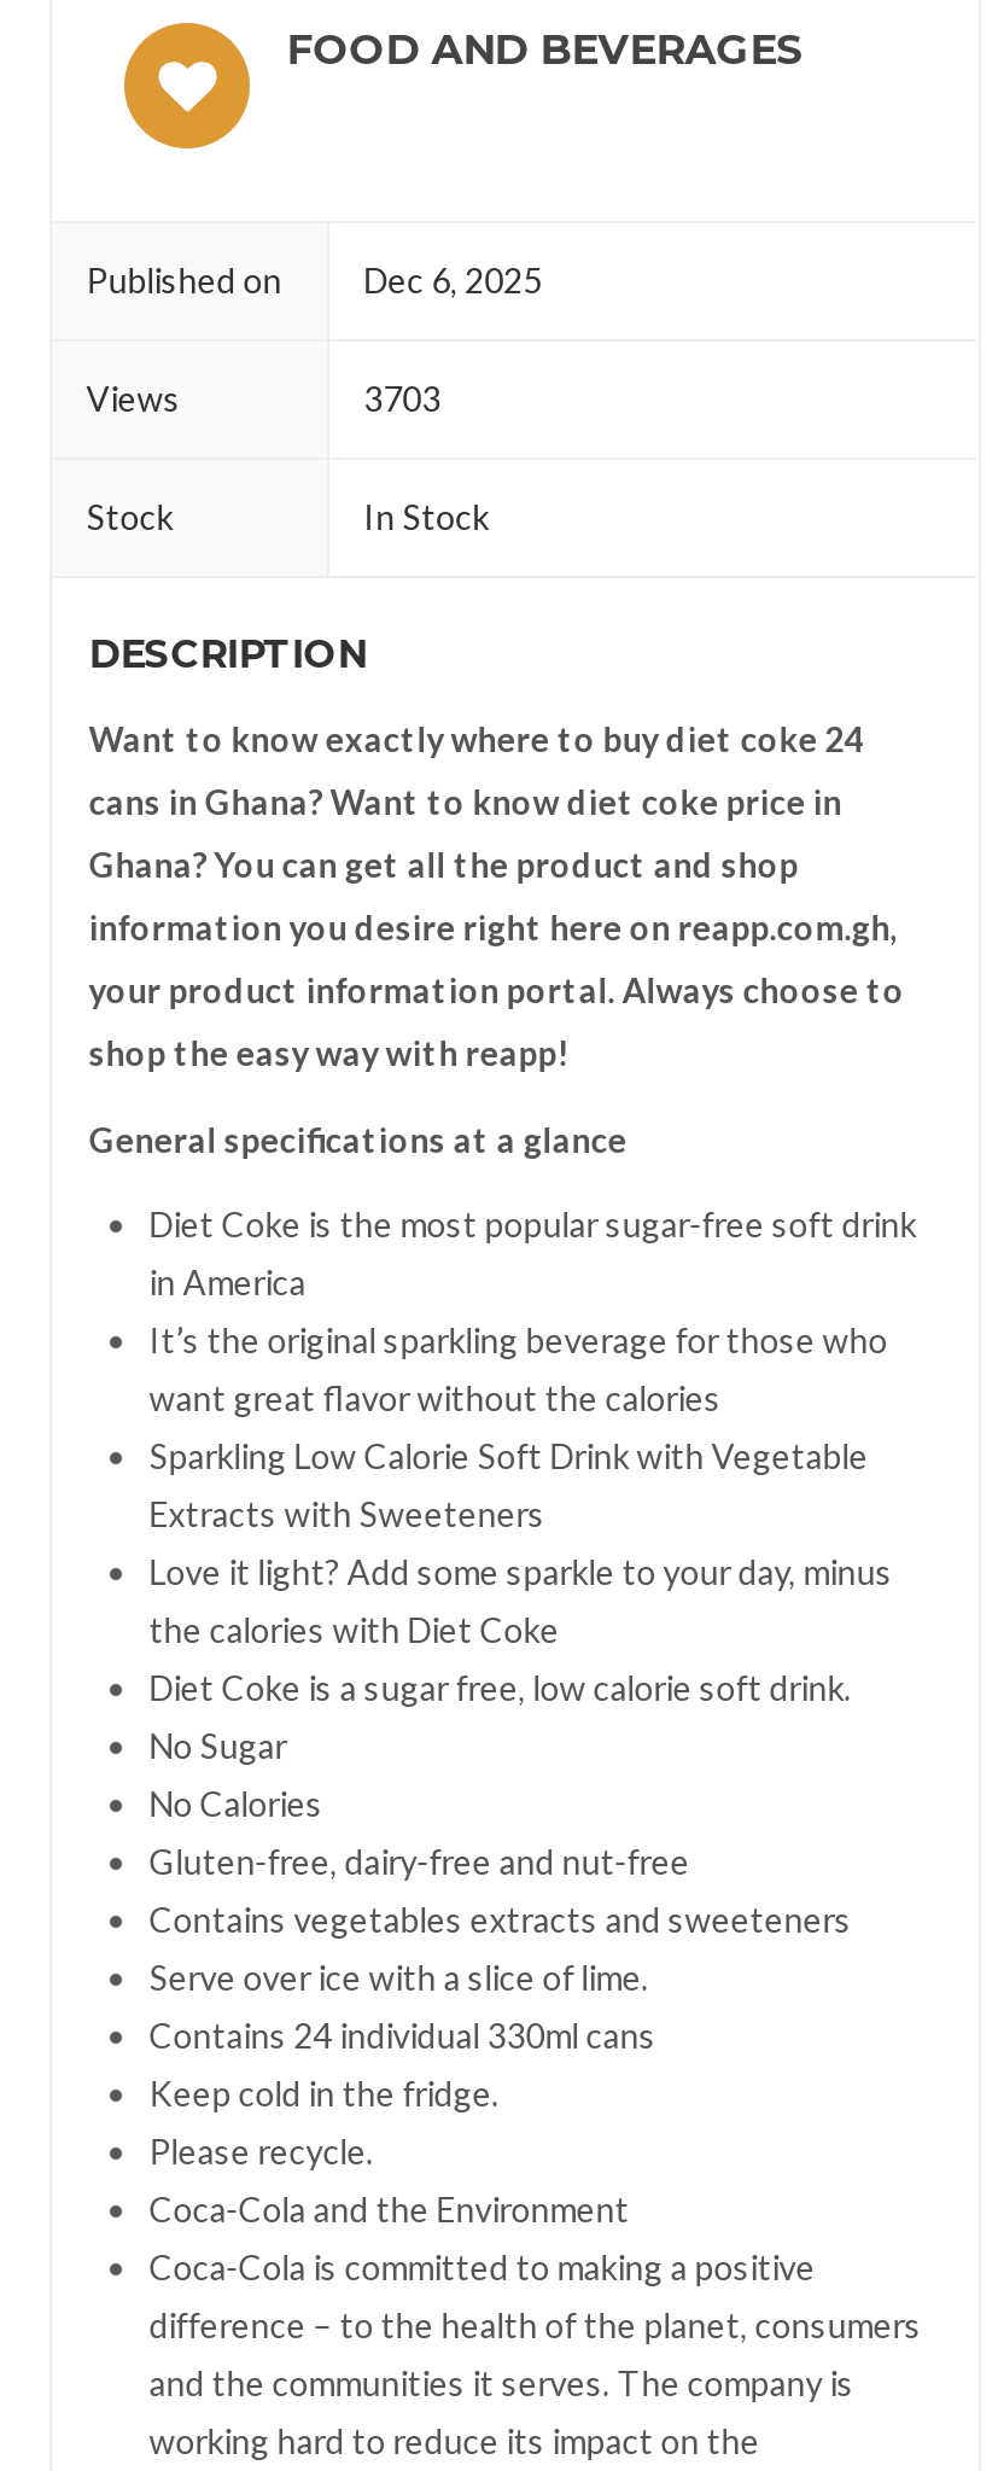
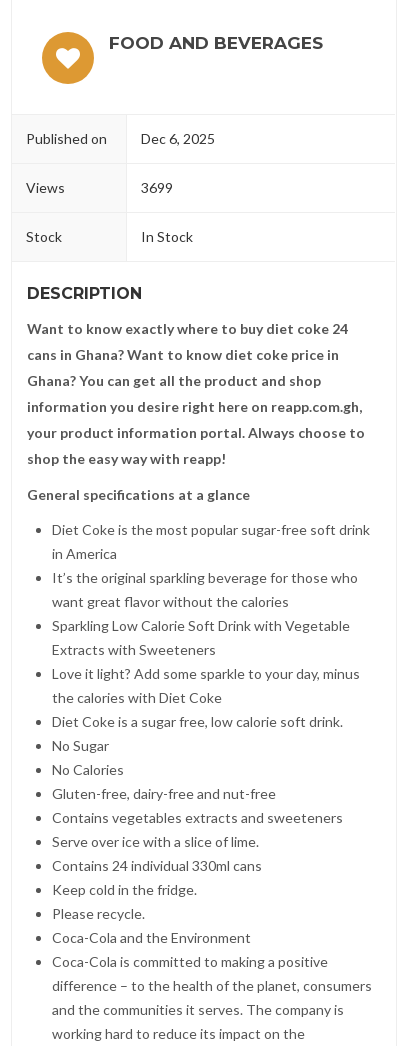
- 3703
+ 3699
